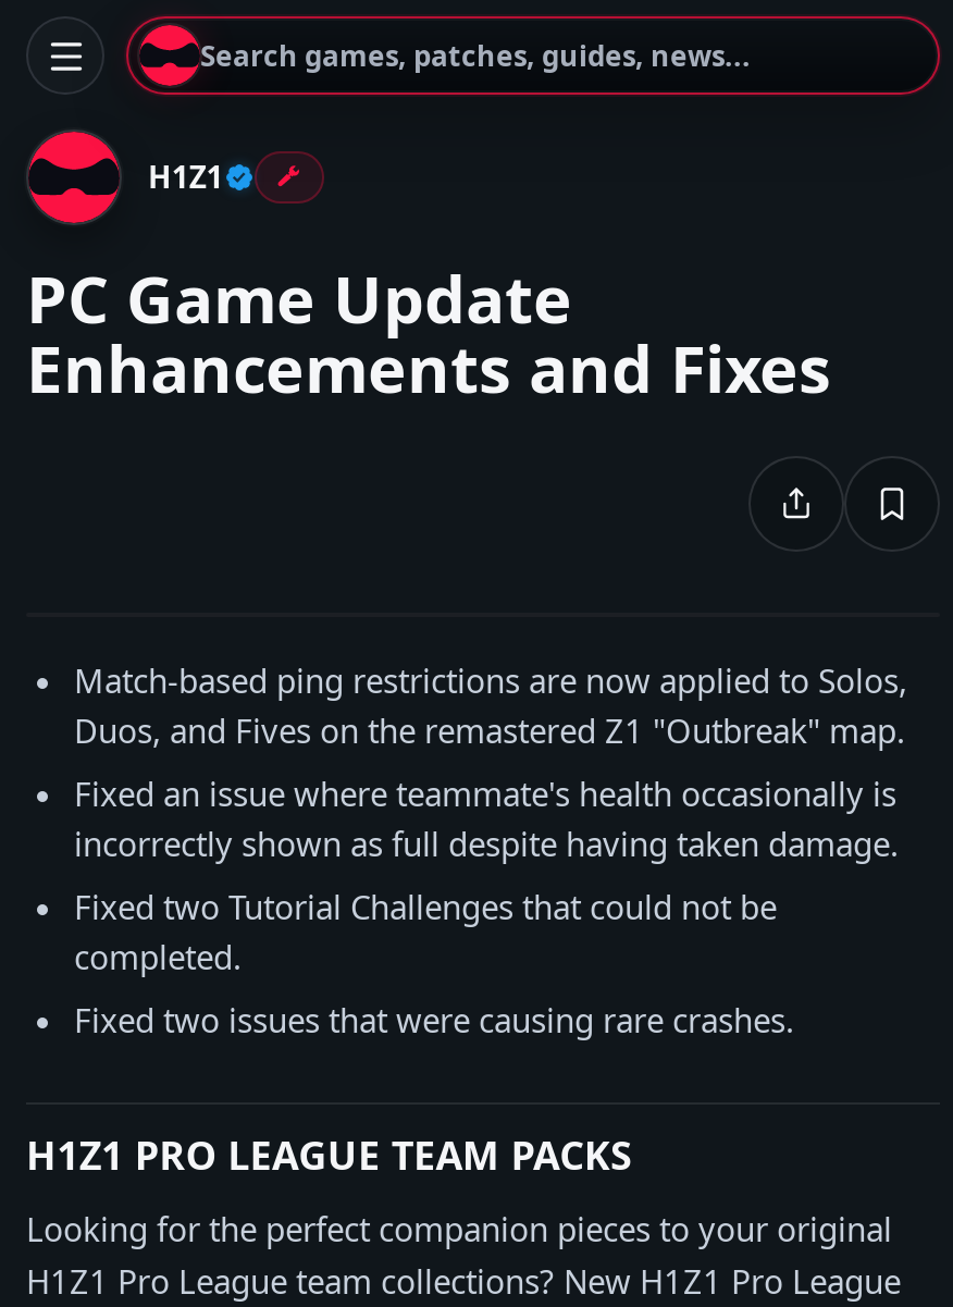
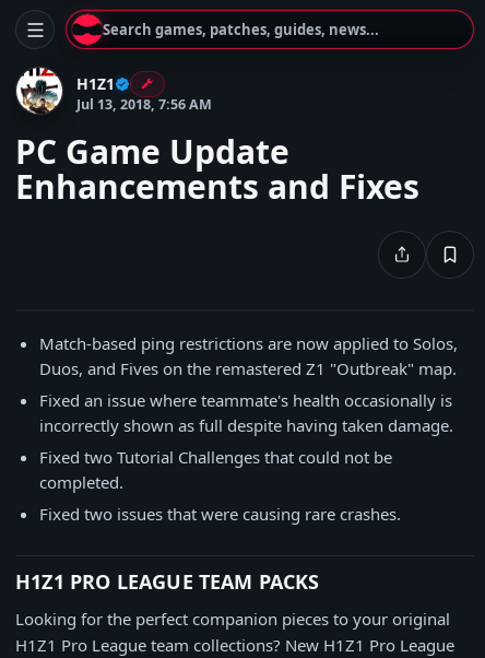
- [image]
+ [image]

+ Jul 13, 2018, 7:56 AM
